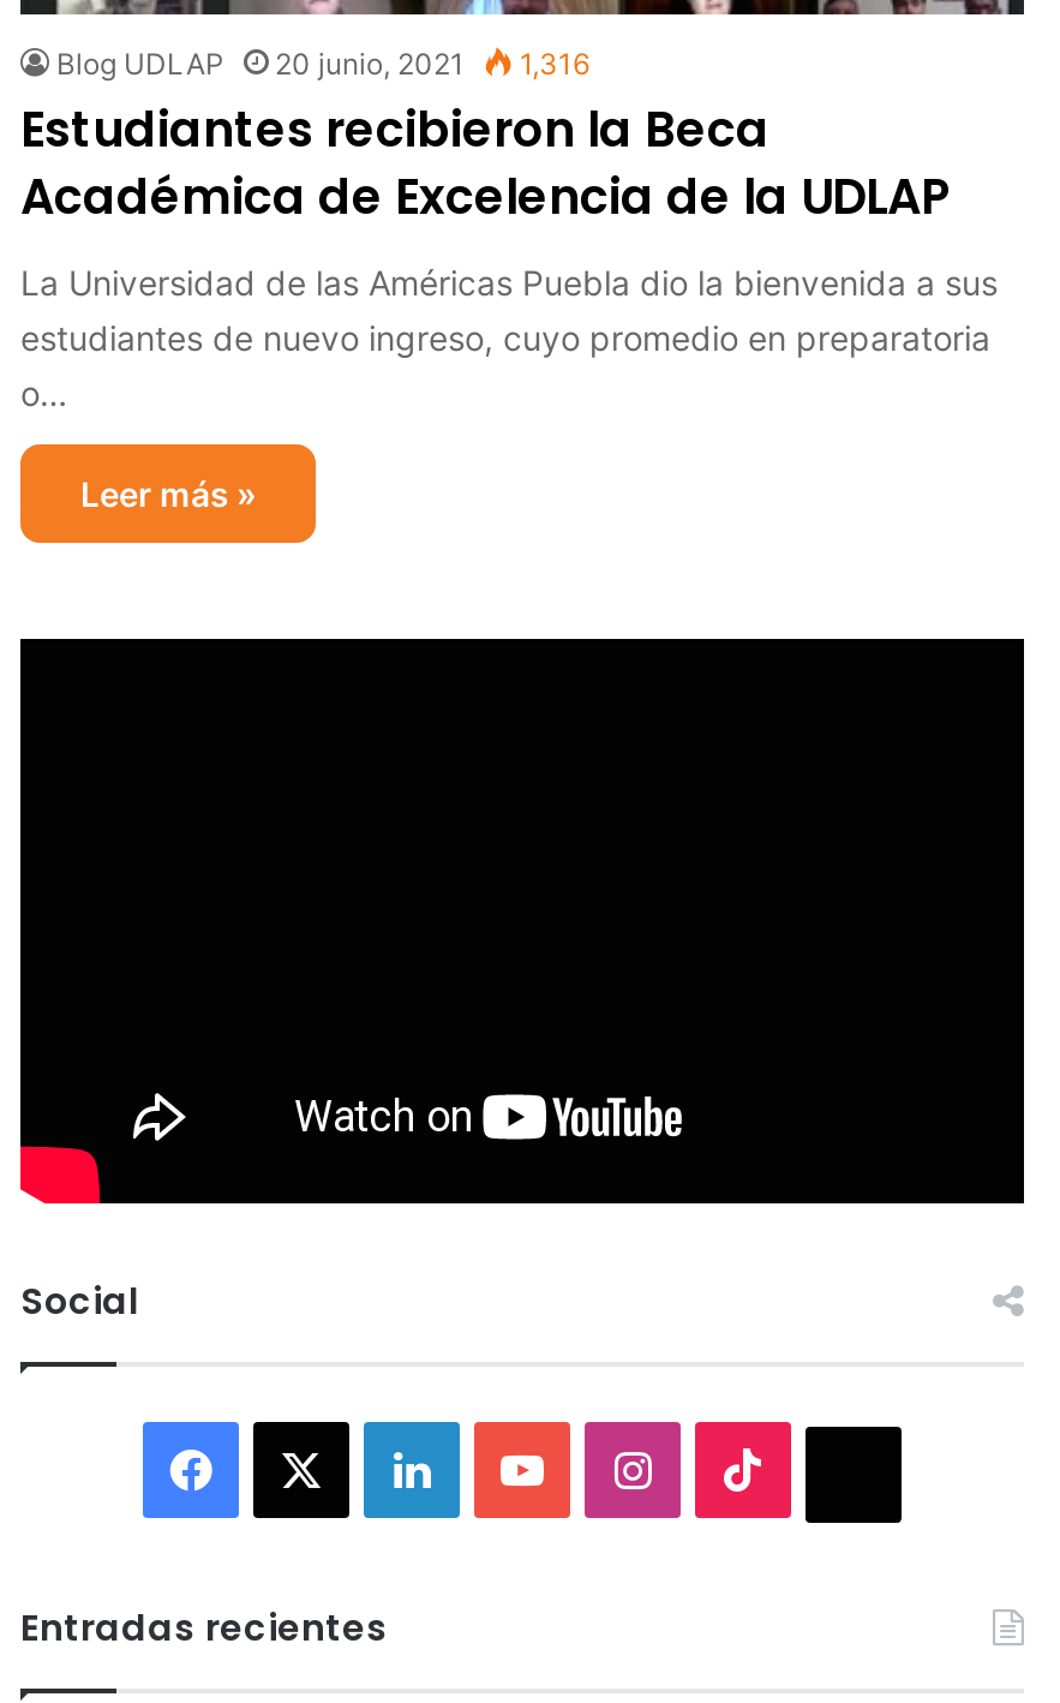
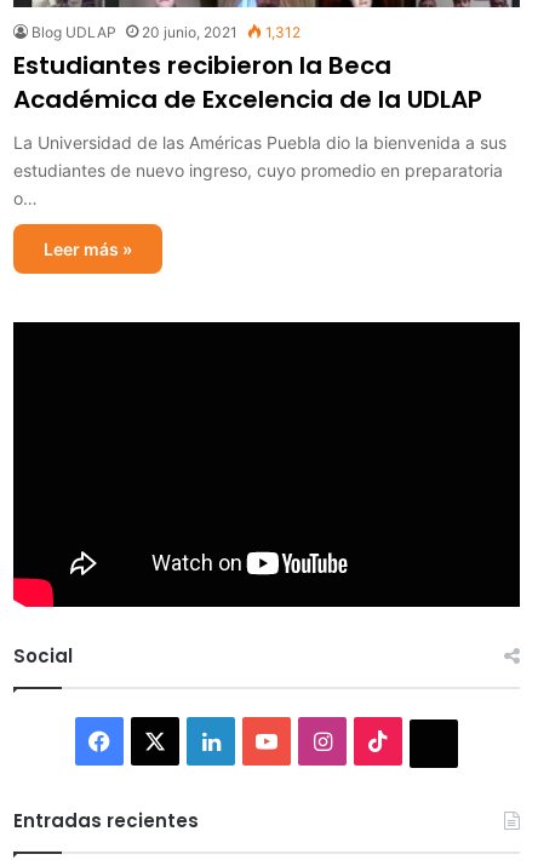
- Blog UDLAP 20 junio, 2021 1,316
+ Blog UDLAP 20 junio, 2021 1,312
